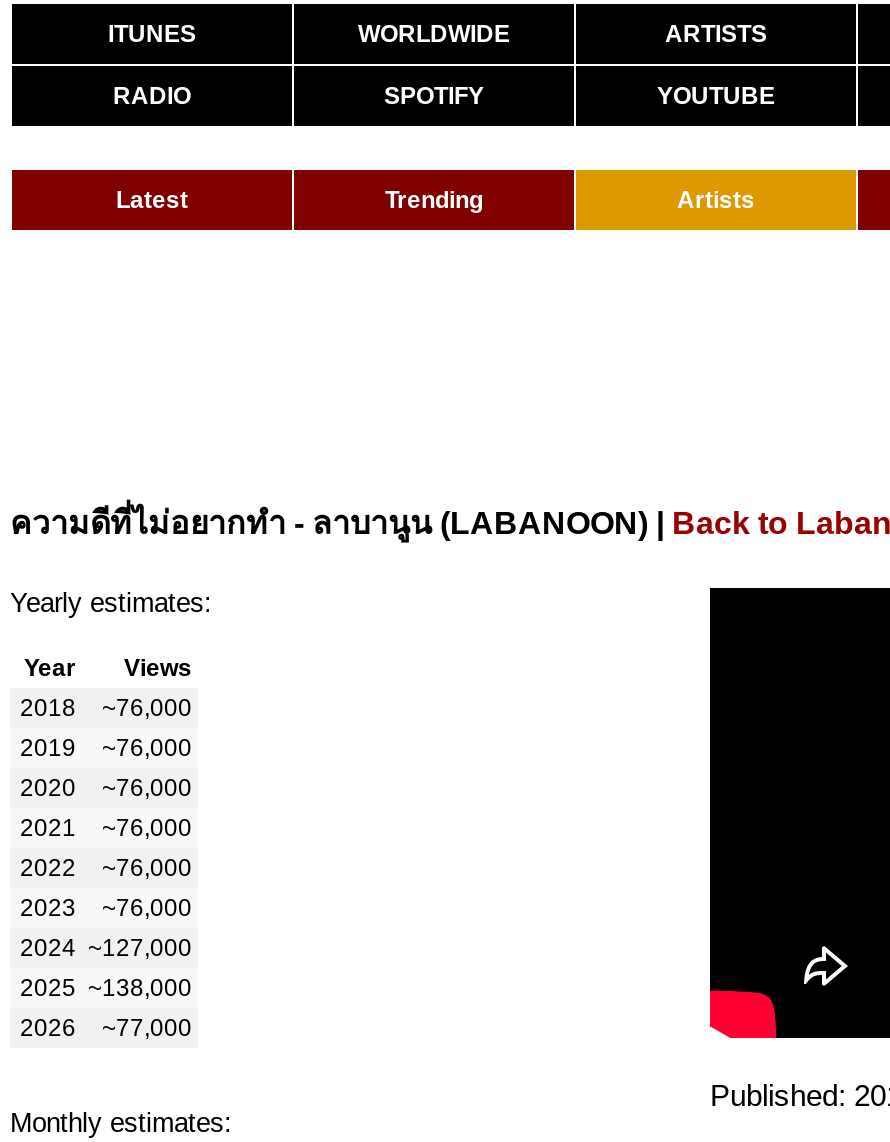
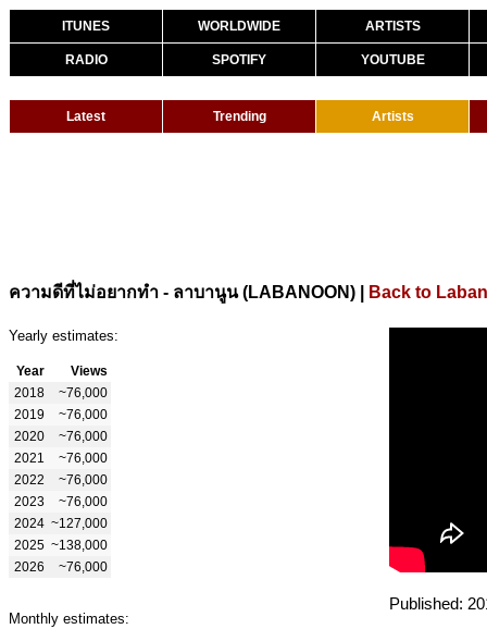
- 2026 ~77,000
+ 2026 ~76,000
